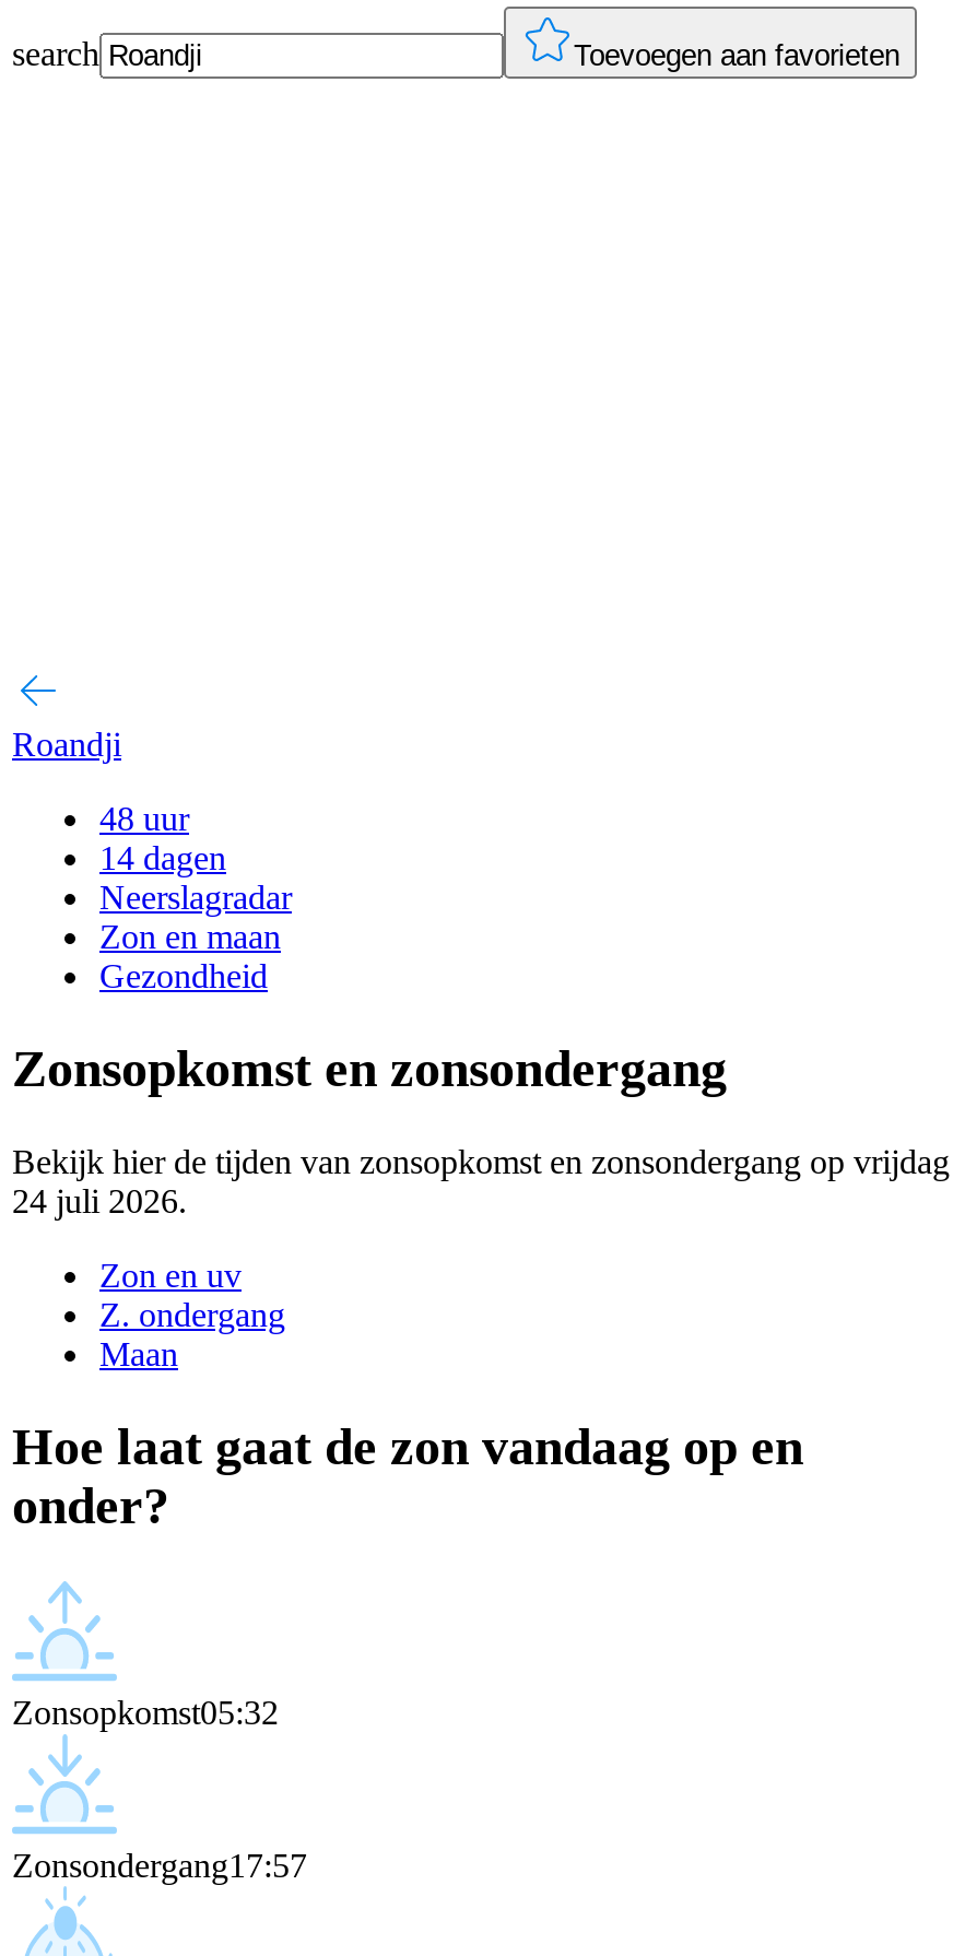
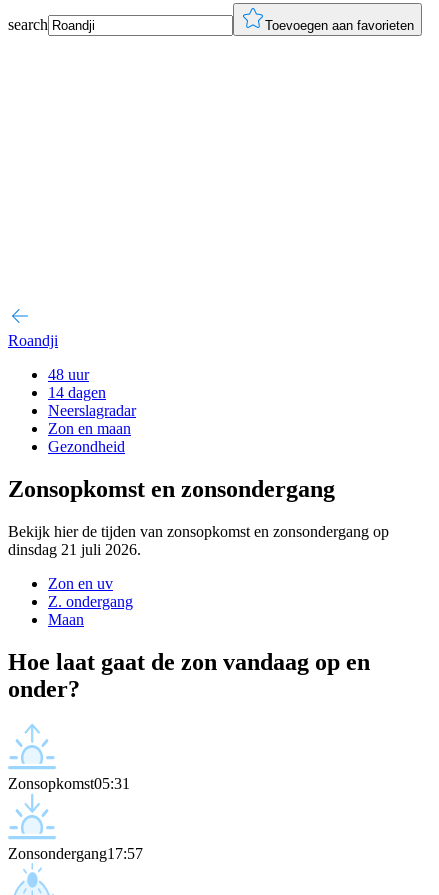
- Bekijk hier de tijden van zonsopkomst en zonsondergang op vrijdag
- 24 juli 2026.
+ Bekijk hier de tijden van zonsopkomst en zonsondergang op
+ dinsdag 21 juli 2026.

- Zonsopkomst05:32
+ Zonsopkomst05:31
